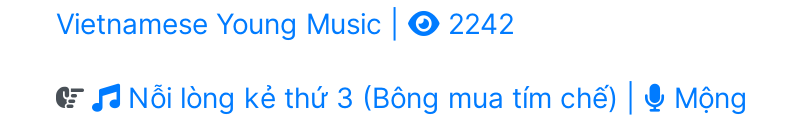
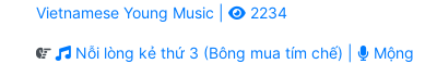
- 2242
+ 2234
